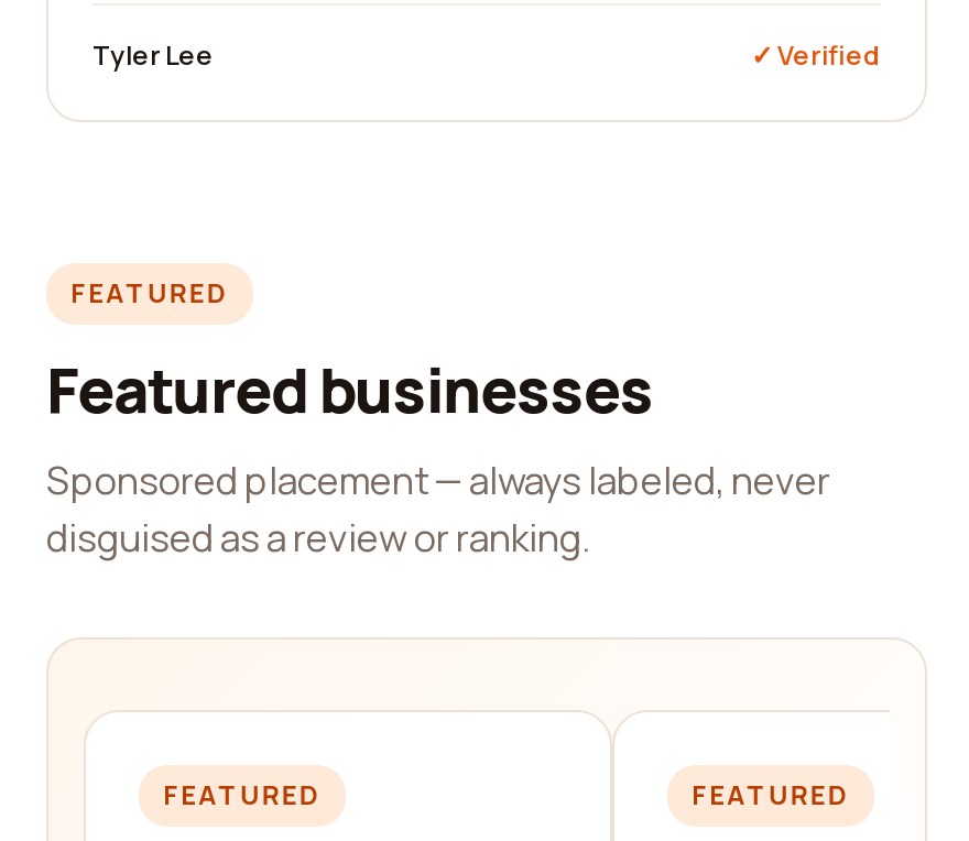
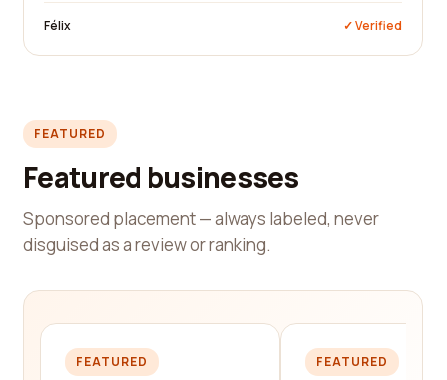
- Tyler Lee
+ Félix
